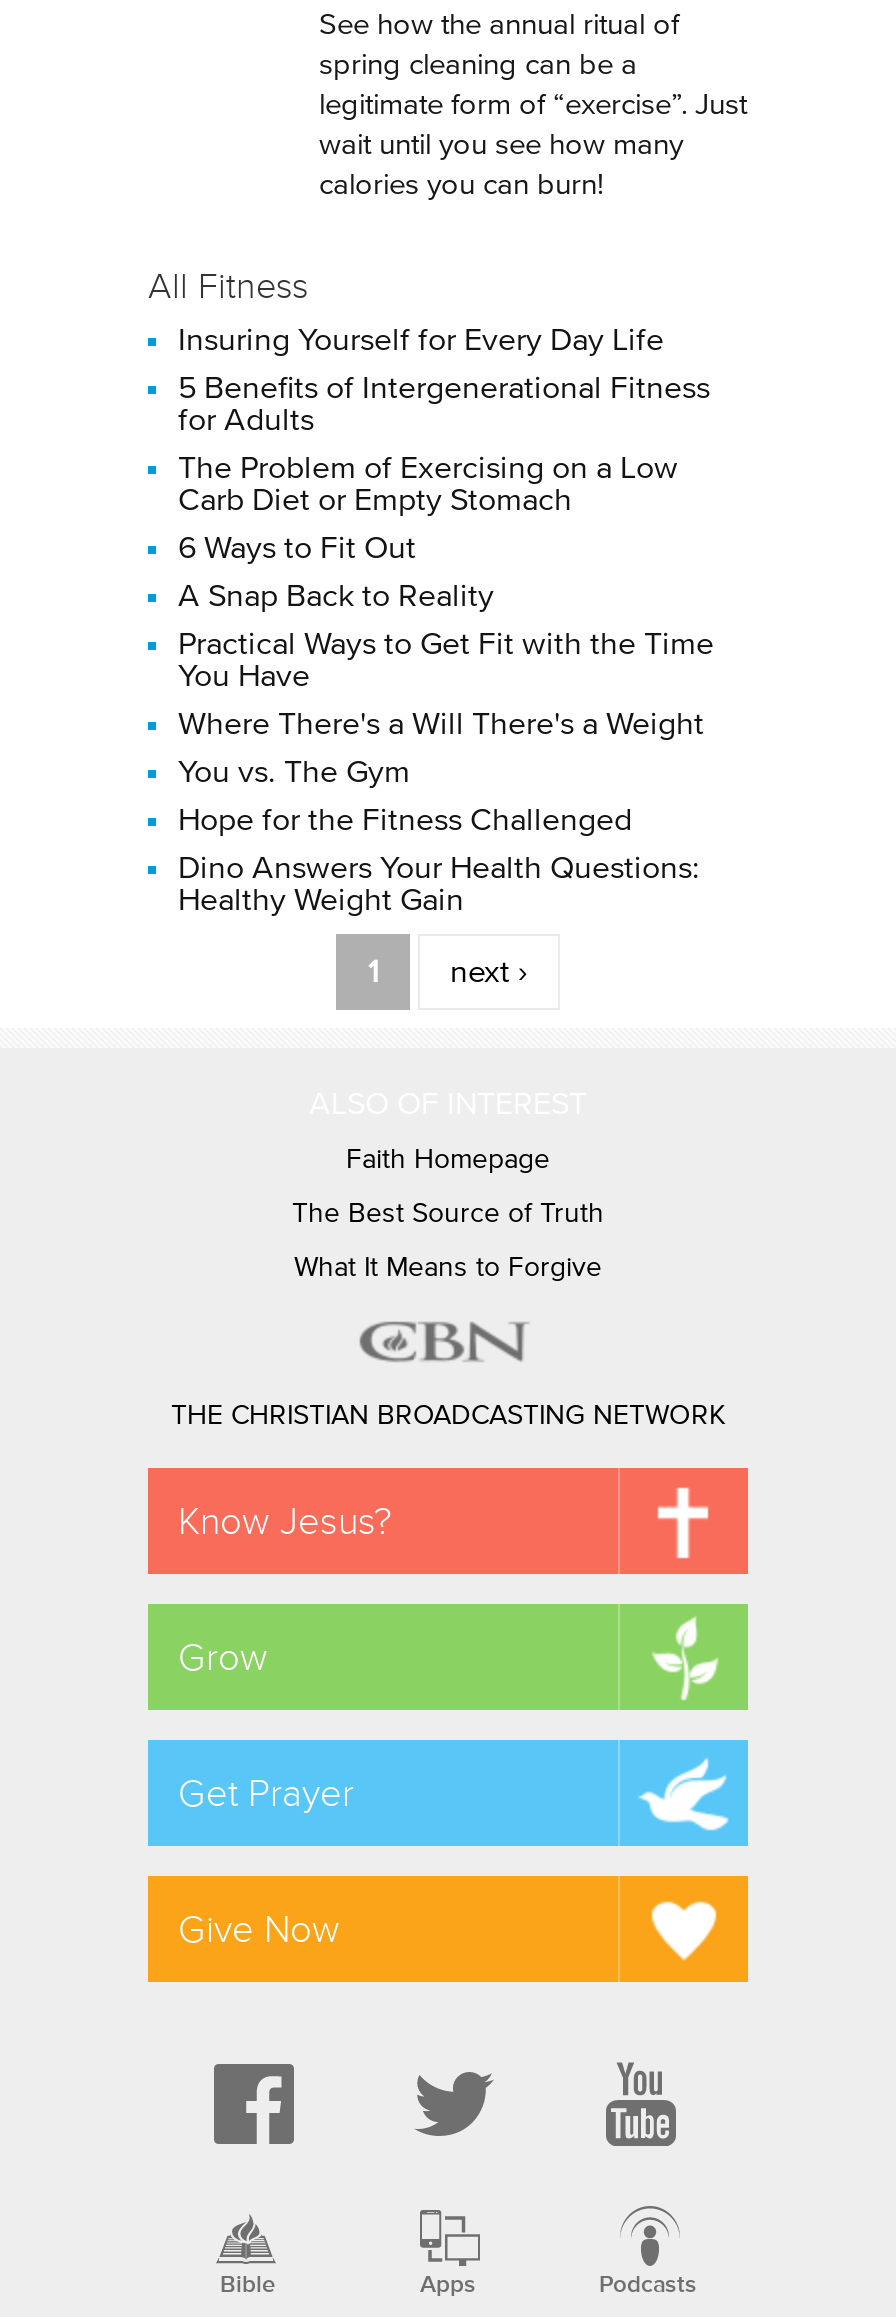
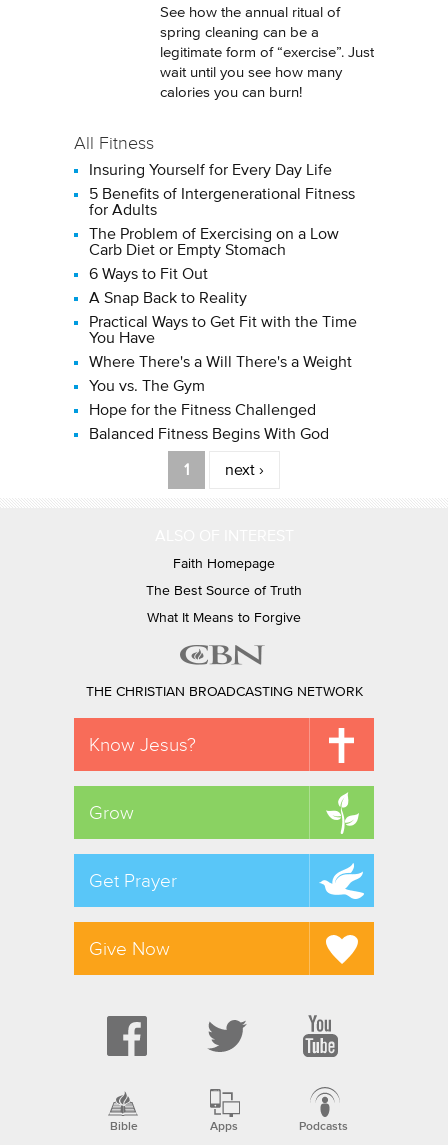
- Dino Answers Your Health Questions:
- Healthy Weight Gain
+ Balanced Fitness Begins With God
